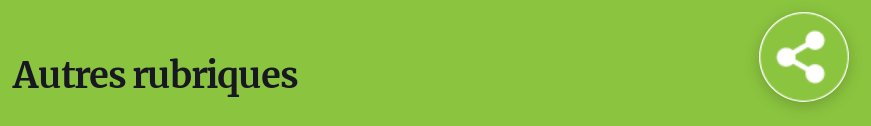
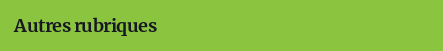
- [image]
